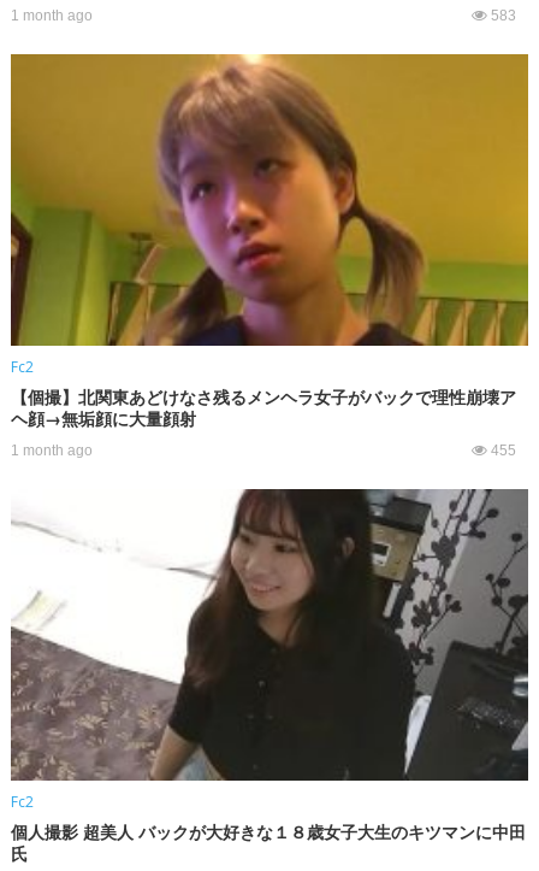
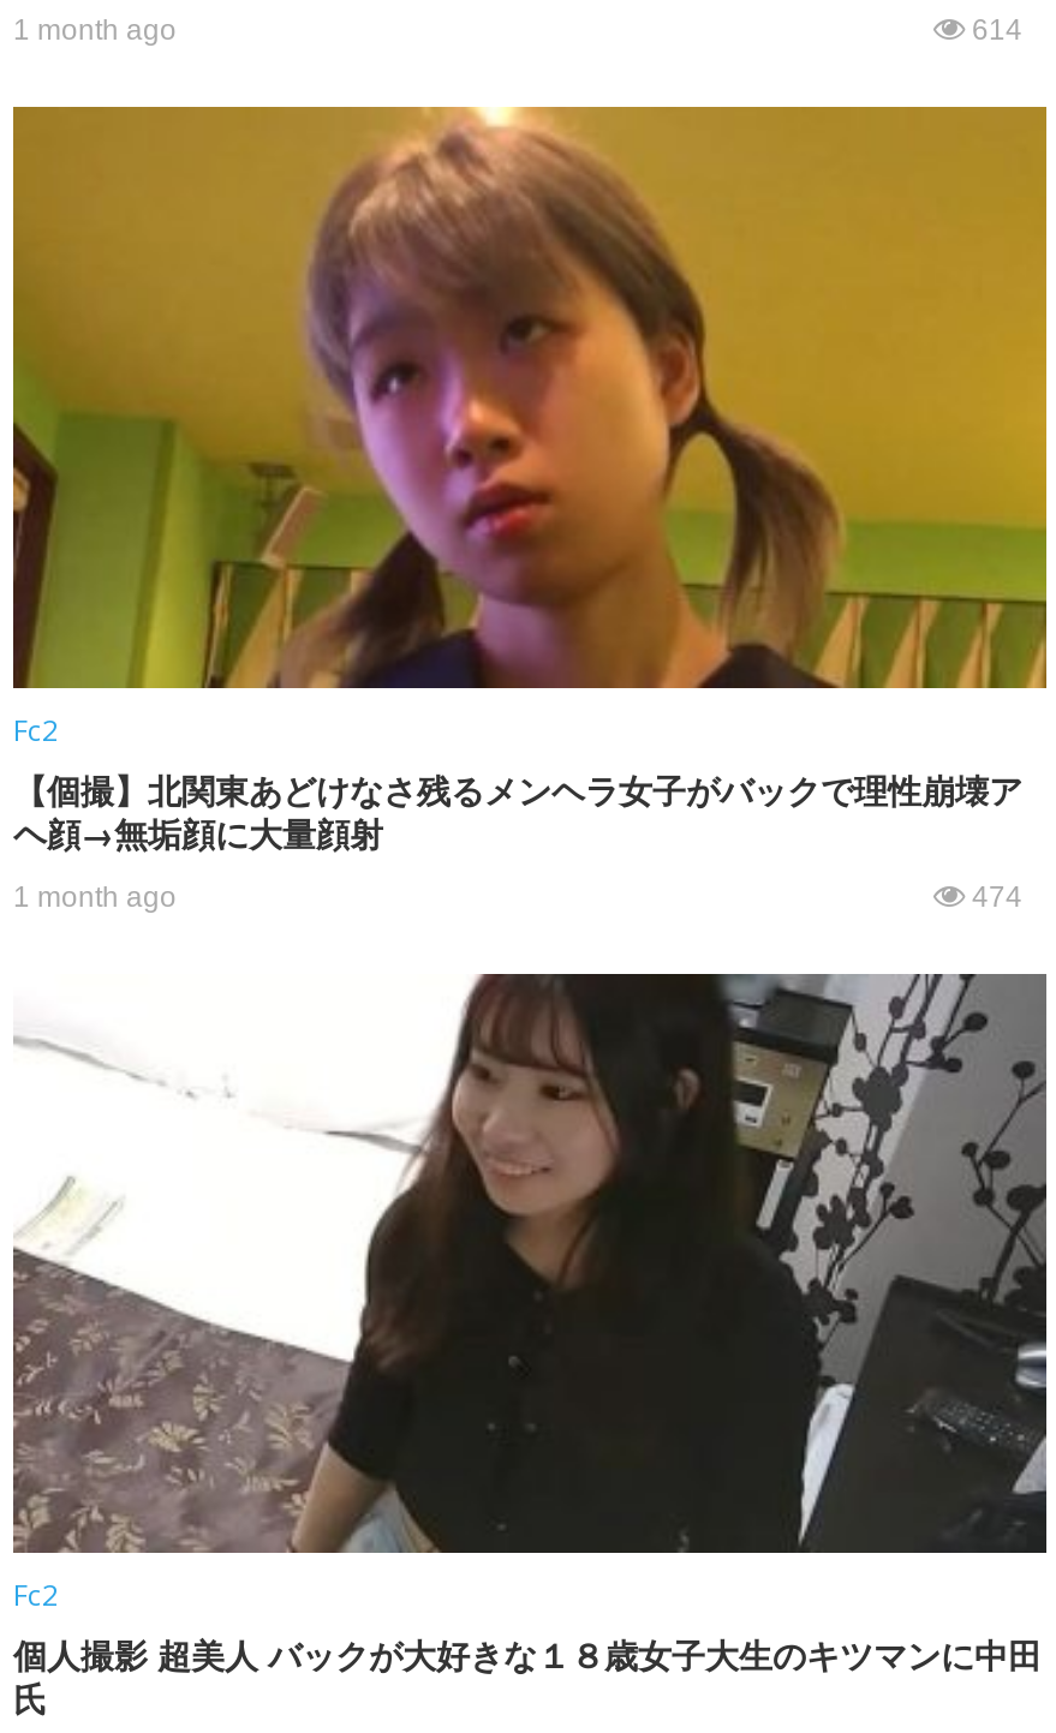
- 583
+ 614

- 455
+ 474
